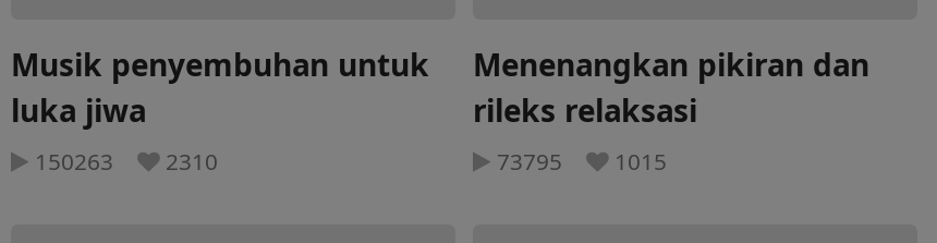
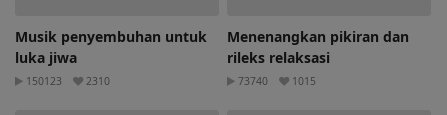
- 150263 2310
+ 150123 2310

- 73795 1015
+ 73740 1015
